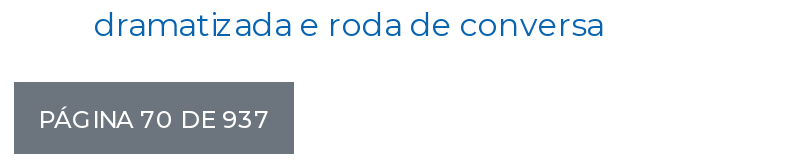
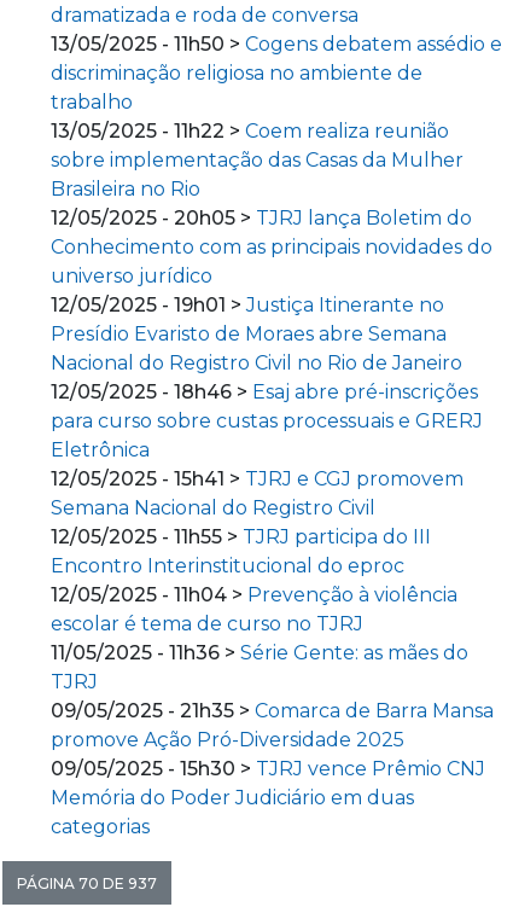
+ 13/05/2025 - 11h50 > Cogens debatem assédio e
+ discriminação religiosa no ambiente de
+ trabalho
+ 13/05/2025 - 11h22 > Coem realiza reunião
+ sobre implementação das Casas da Mulher
+ Brasileira no Rio
+ 12/05/2025 - 20h05 > TJRJ lança Boletim do
+ Conhecimento com as principais novidades do
+ universo jurídico
+ 12/05/2025 - 19h01 > Justiça Itinerante no
+ Presídio Evaristo de Moraes abre Semana
+ Nacional do Registro Civil no Rio de Janeiro
+ 12/05/2025 - 18h46 > Esaj abre pré-inscrições
+ para curso sobre custas processuais e GRERJ
+ Eletrônica
+ 12/05/2025 - 15h41 > TJRJ e CGJ promovem
+ Semana Nacional do Registro Civil
+ 12/05/2025 - 11h55 > TJRJ participa do III
+ Encontro Interinstitucional do eproc
+ 12/05/2025 - 11h04 > Prevenção à violência
+ escolar é tema de curso no TJRJ
+ 11/05/2025 - 11h36 > Série Gente: as mães do
+ TJRJ
+ 09/05/2025 - 21h35 > Comarca de Barra Mansa
+ promove Ação Pró-Diversidade 2025
+ 09/05/2025 - 15h30 > TJRJ vence Prêmio CNJ
+ Memória do Poder Judiciário em duas
+ categorias
